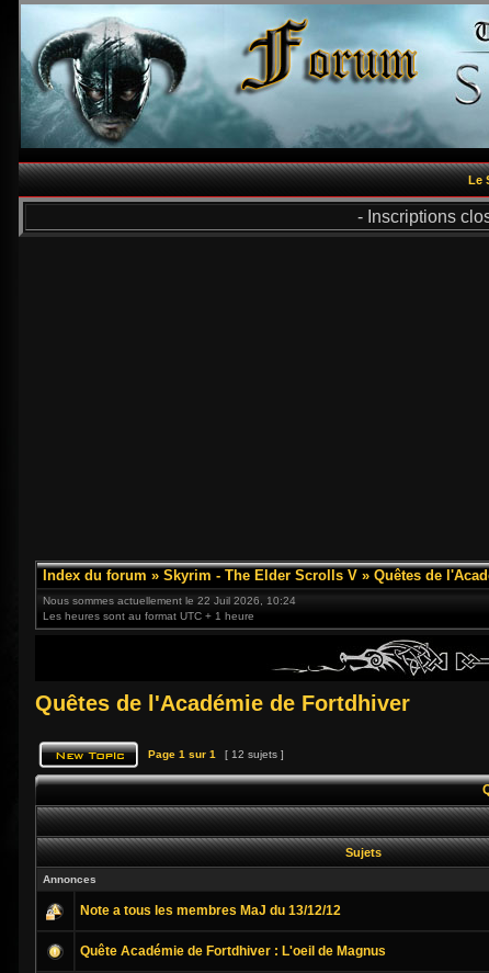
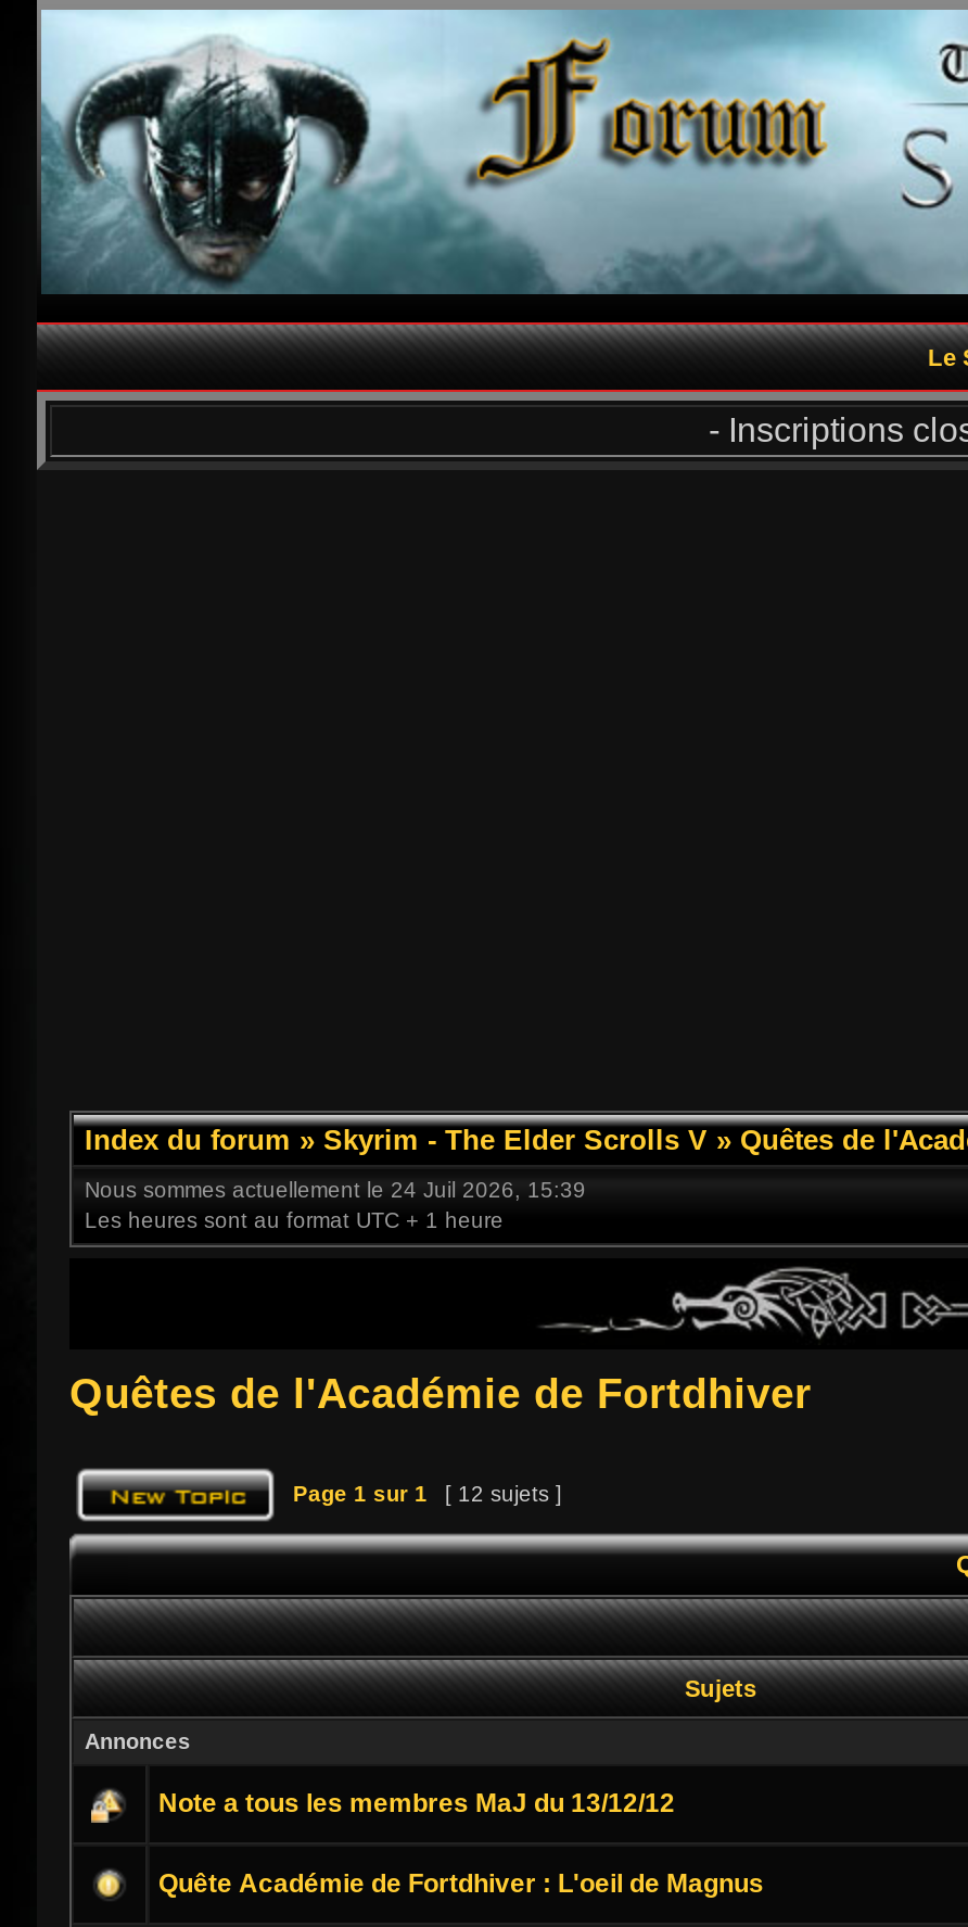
- Nous sommes actuellement le 22 Juil 2026, 10:24
+ Nous sommes actuellement le 24 Juil 2026, 15:39
